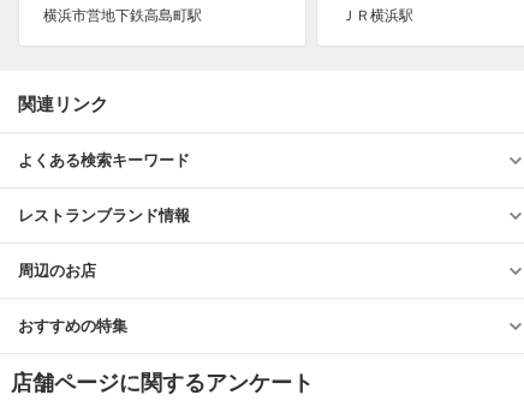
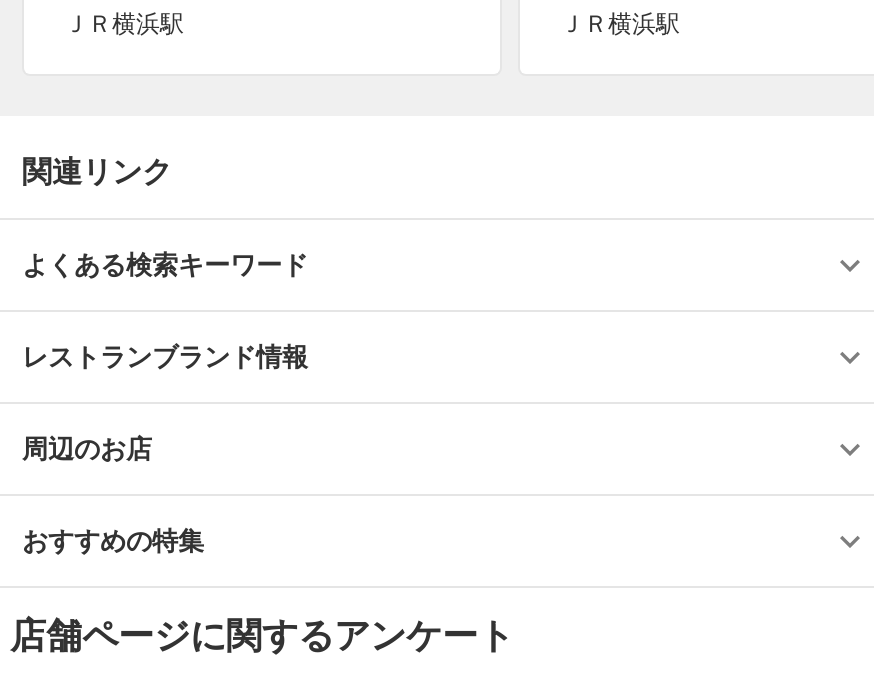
- 横浜市営地下鉄高島町駅
+ ＪＲ横浜駅
